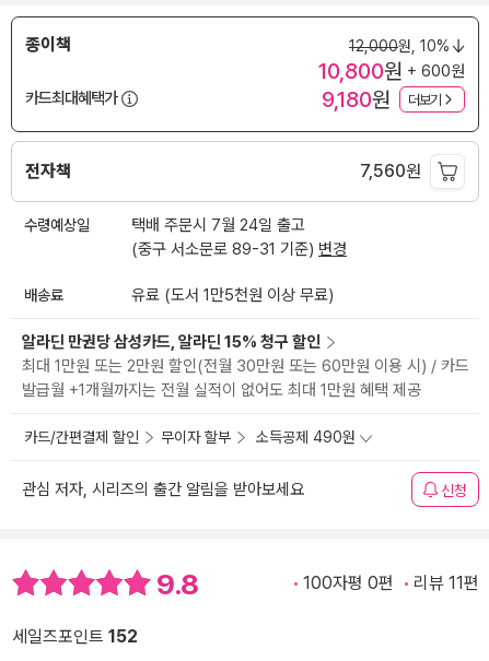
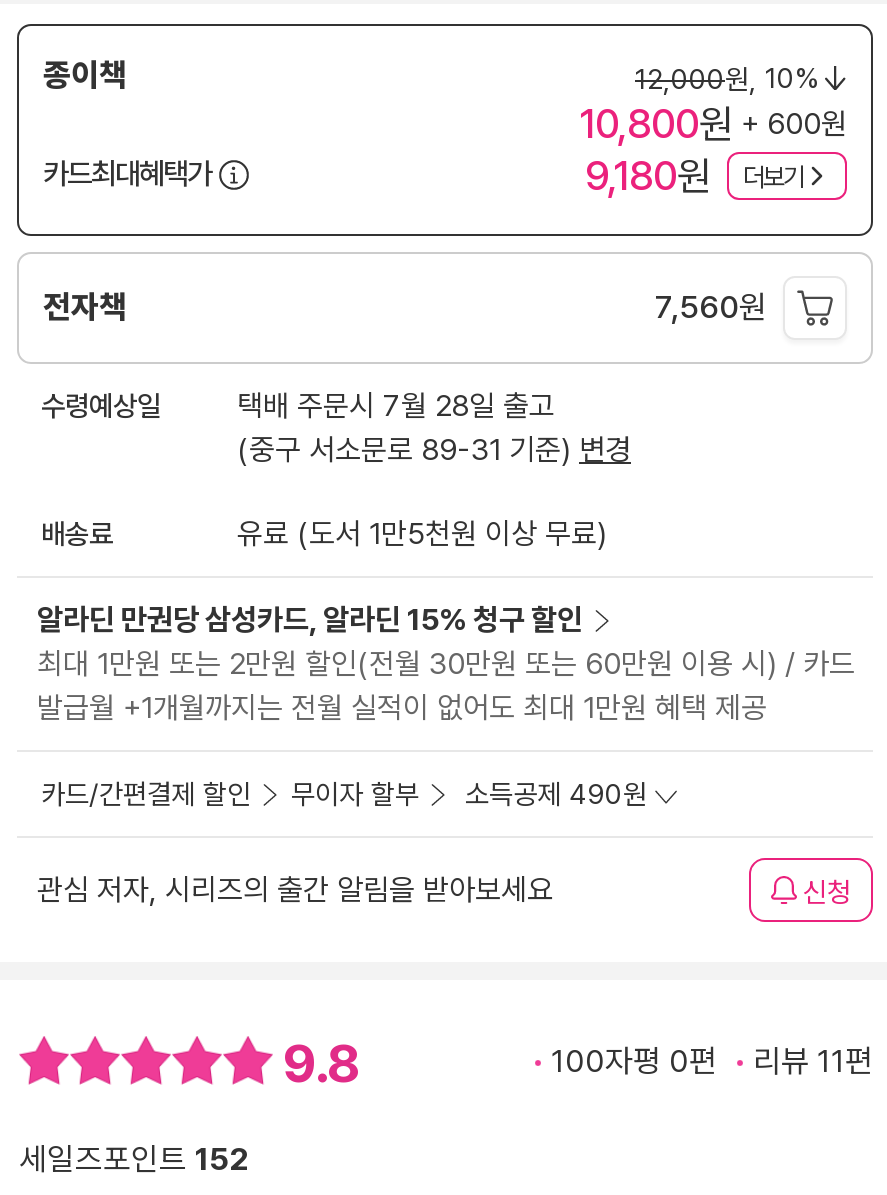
- 택배 주문시 7월 24일 출고
+ 택배 주문시 7월 28일 출고
